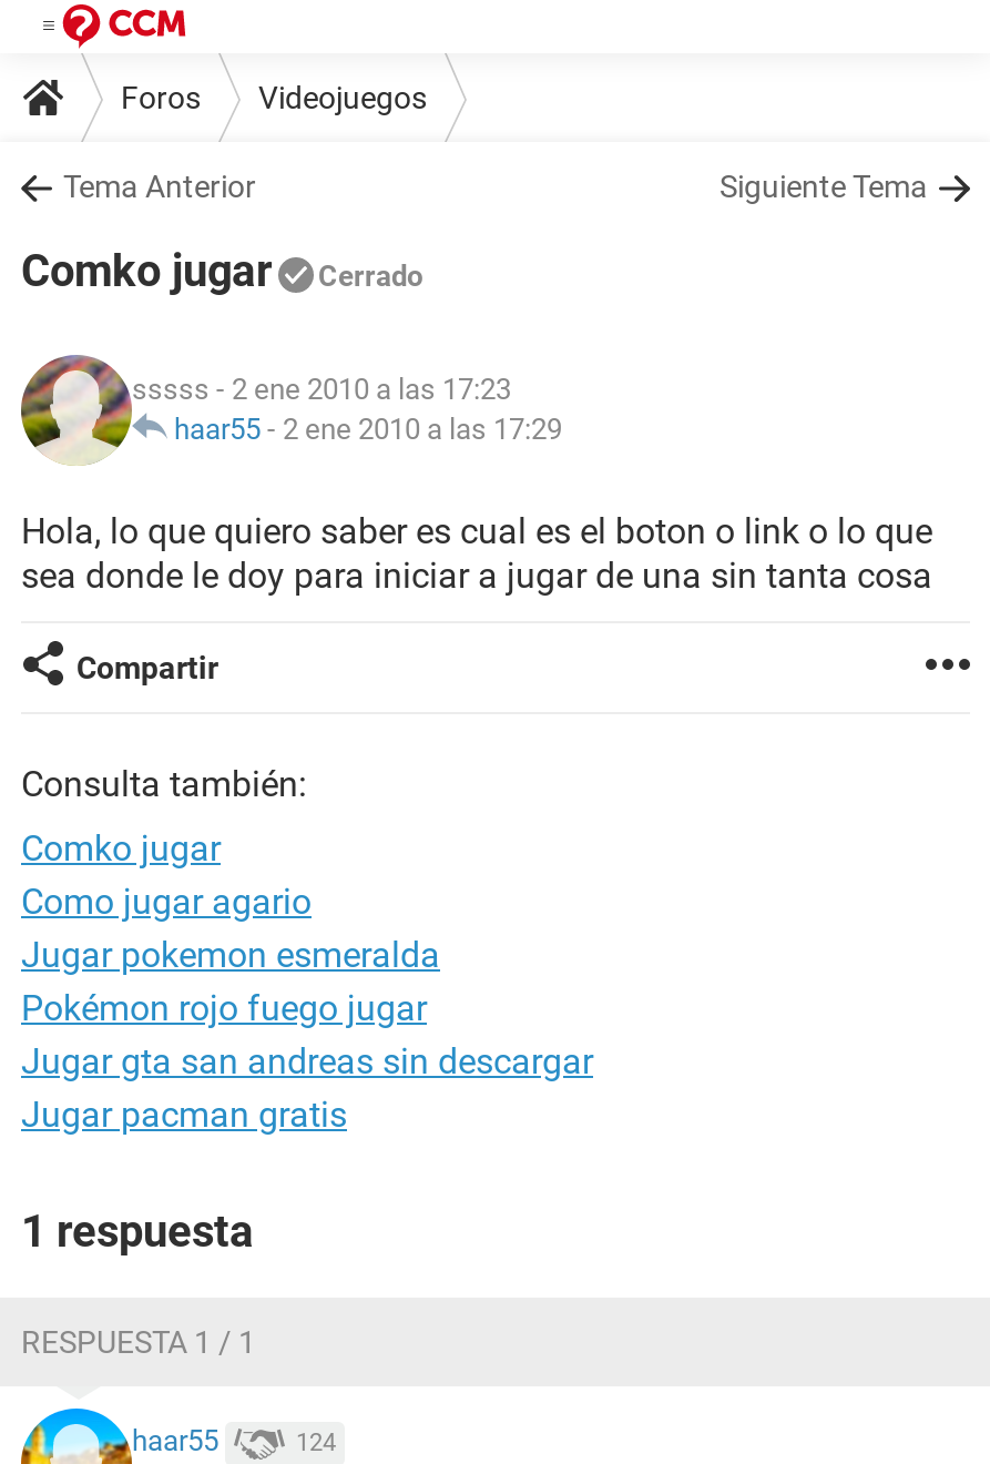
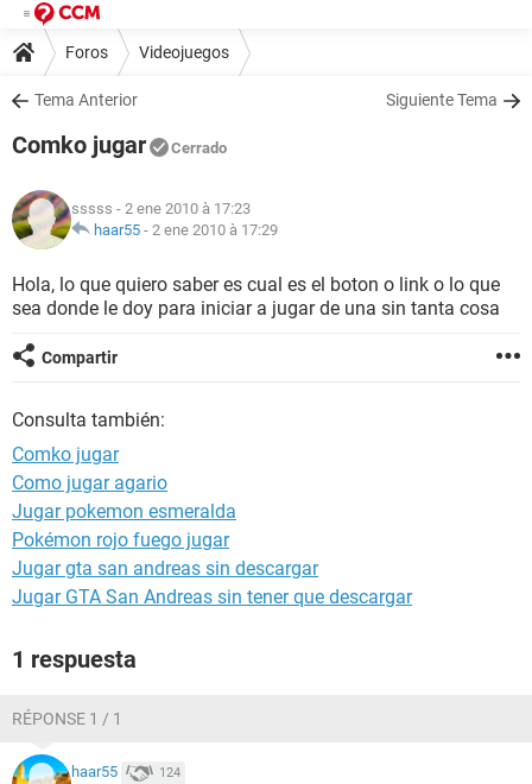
- sssss - 2 ene 2010 a las 17:23
- haar55 - 2 ene 2010 a las 17:29
+ sssss - 2 ene 2010 à 17:23
+ haar55 - 2 ene 2010 à 17:29

- Jugar pacman gratis
+ Jugar GTA San Andreas sin tener que descargar

- RESPUESTA 1 / 1
+ RÉPONSE 1 / 1
